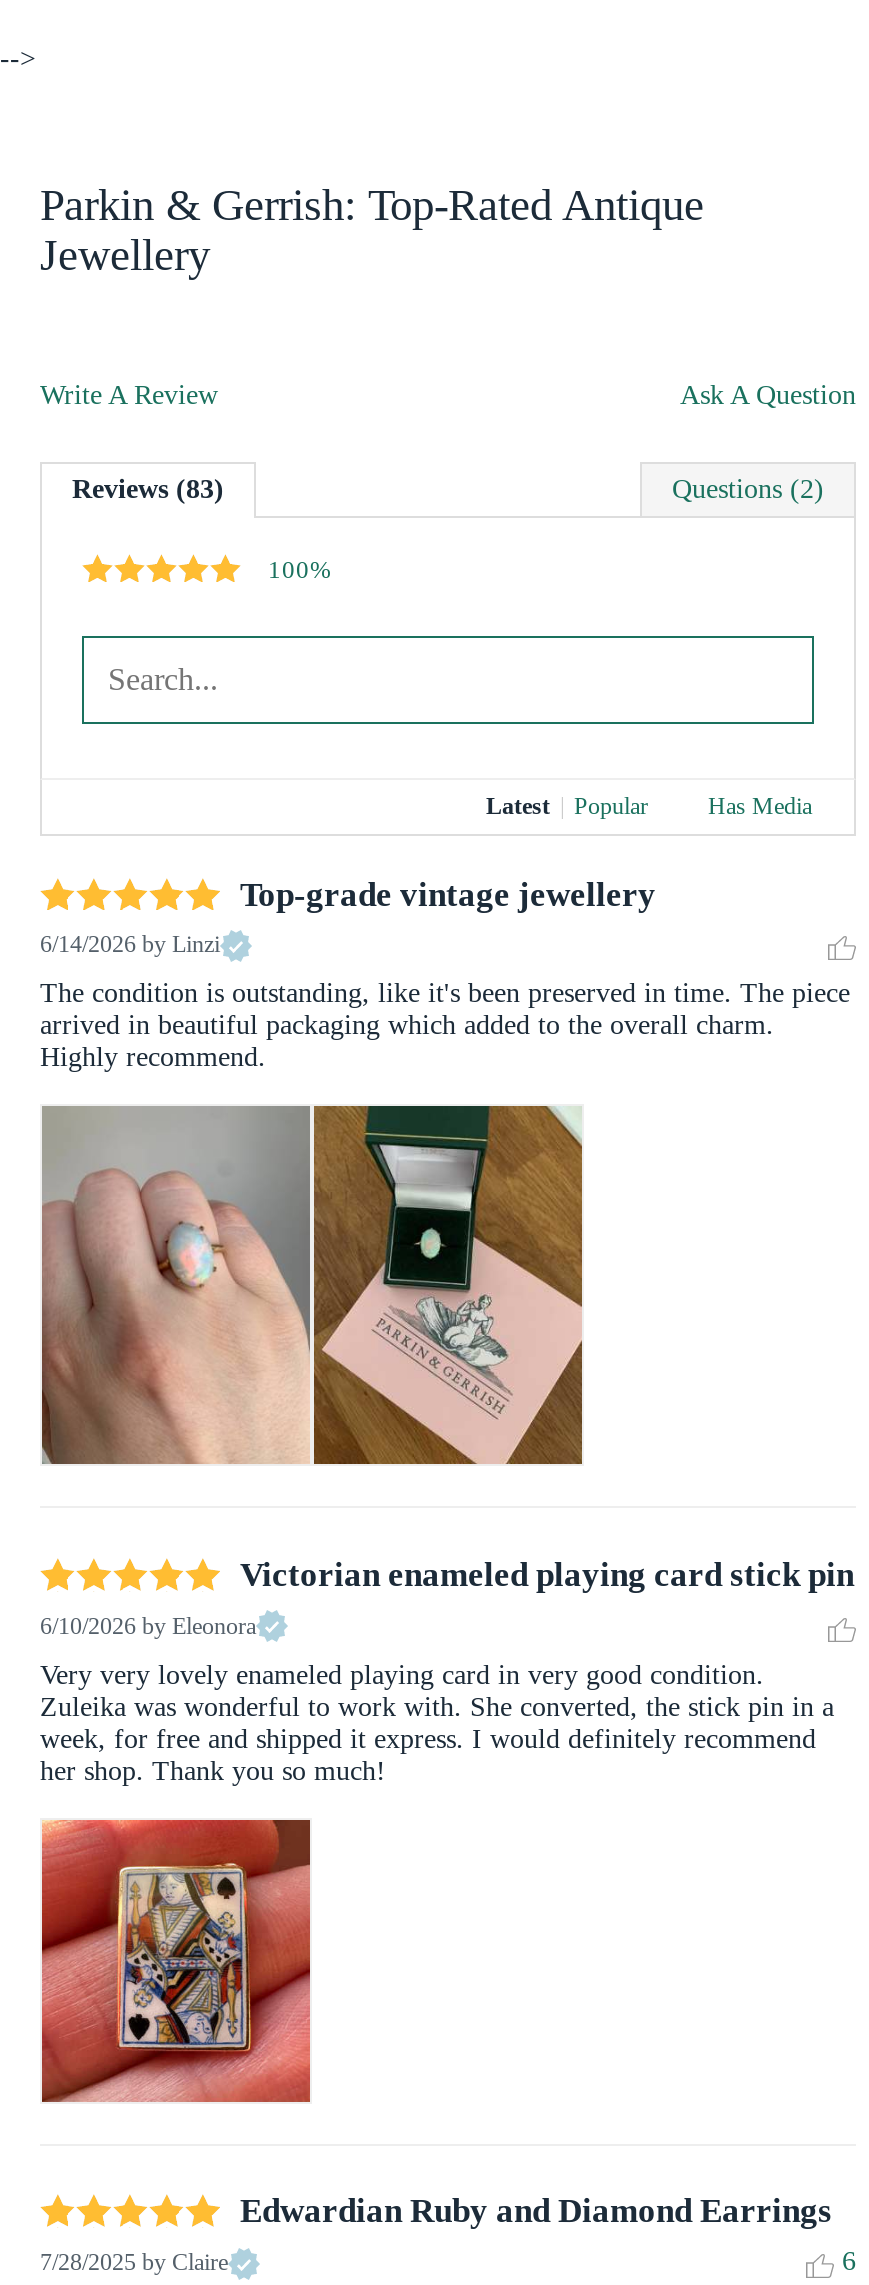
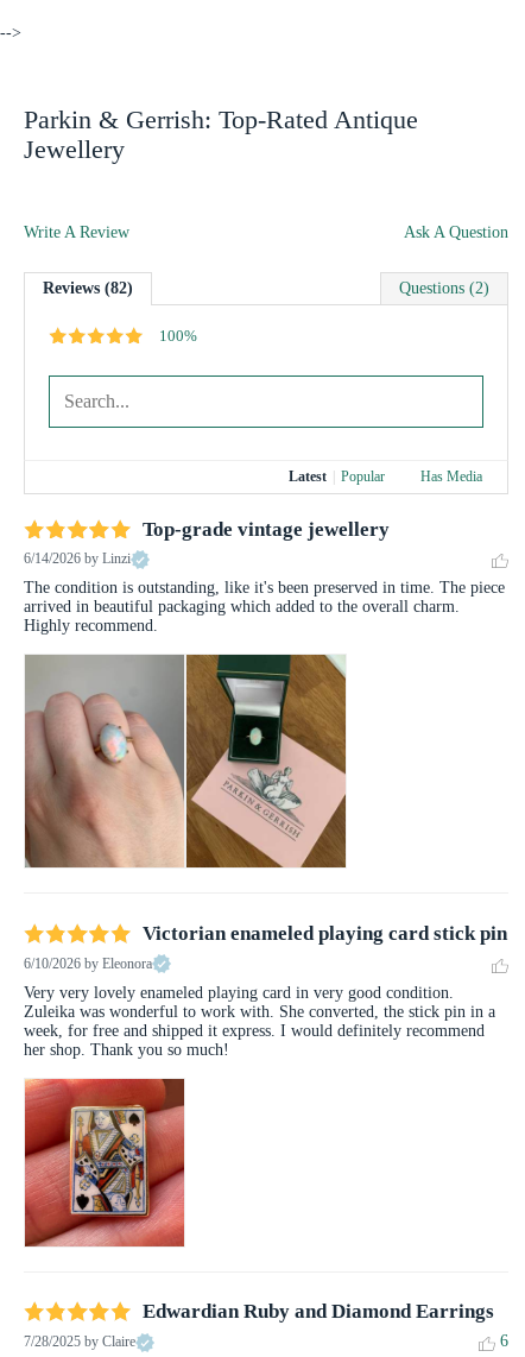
- Reviews (83)
+ Reviews (82)
